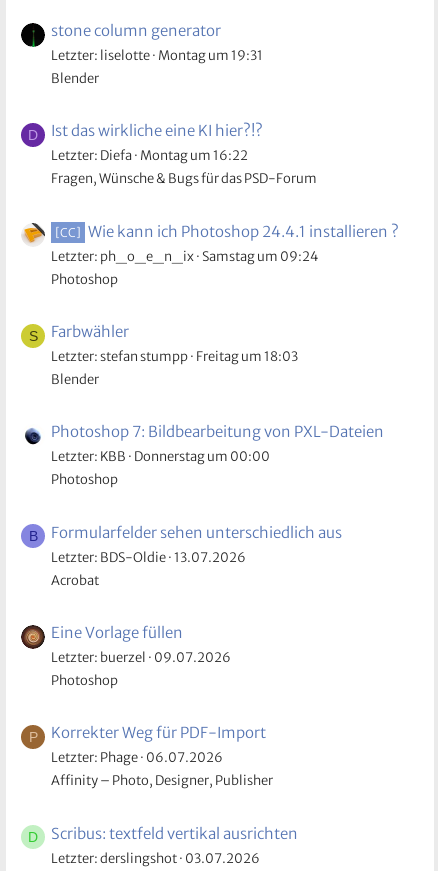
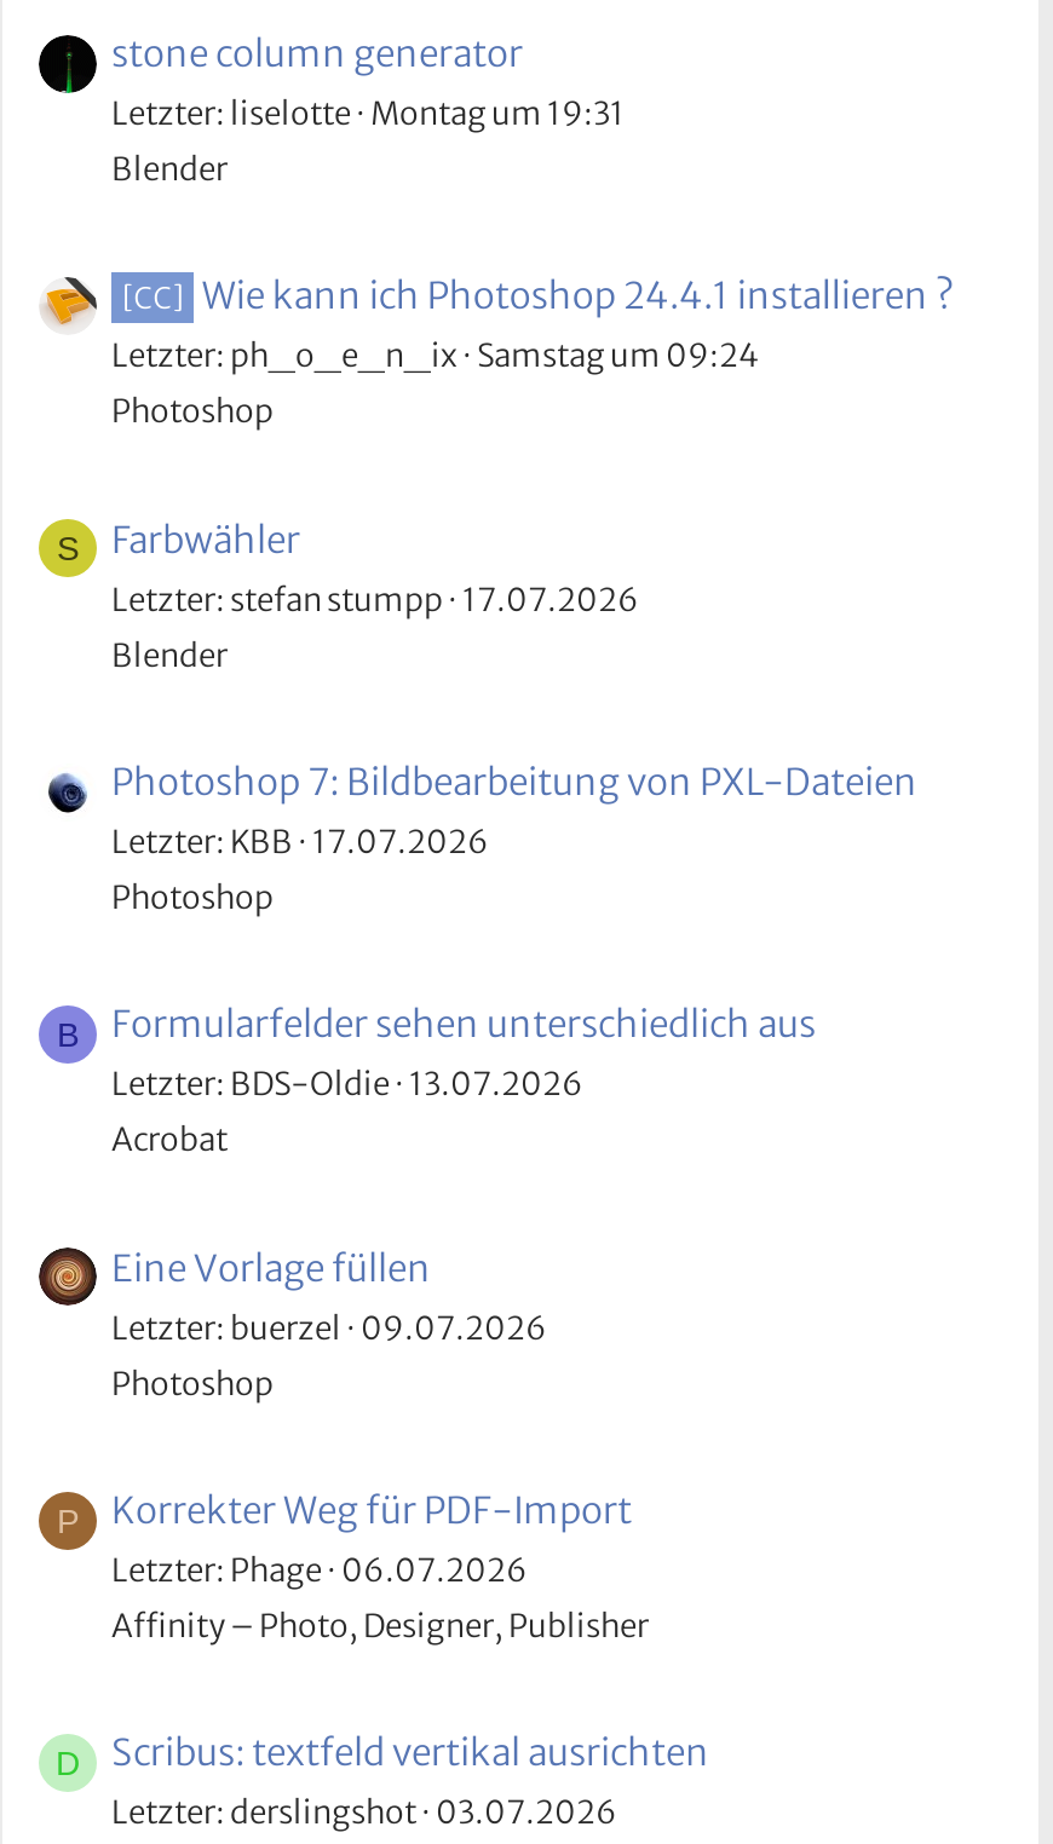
- D
- Ist das wirkliche eine KI hier?!?
- Letzter: Diefa Montag um 16:22
- Fragen, Wünsche & Bugs für das PSD-Forum

- Letzter: stefan stumpp Freitag um 18:03
+ Letzter: stefan stumpp 17.07.2026

- Letzter: KBB Donnerstag um 00:00
+ Letzter: KBB 17.07.2026
